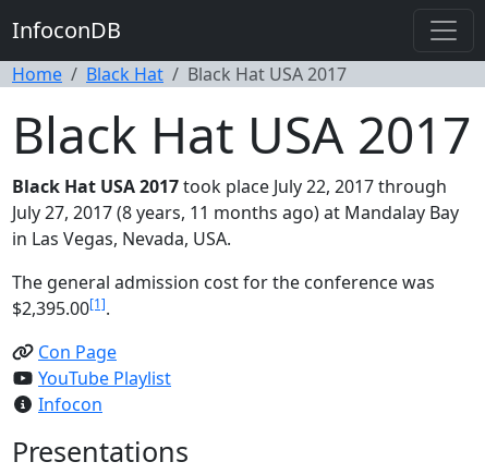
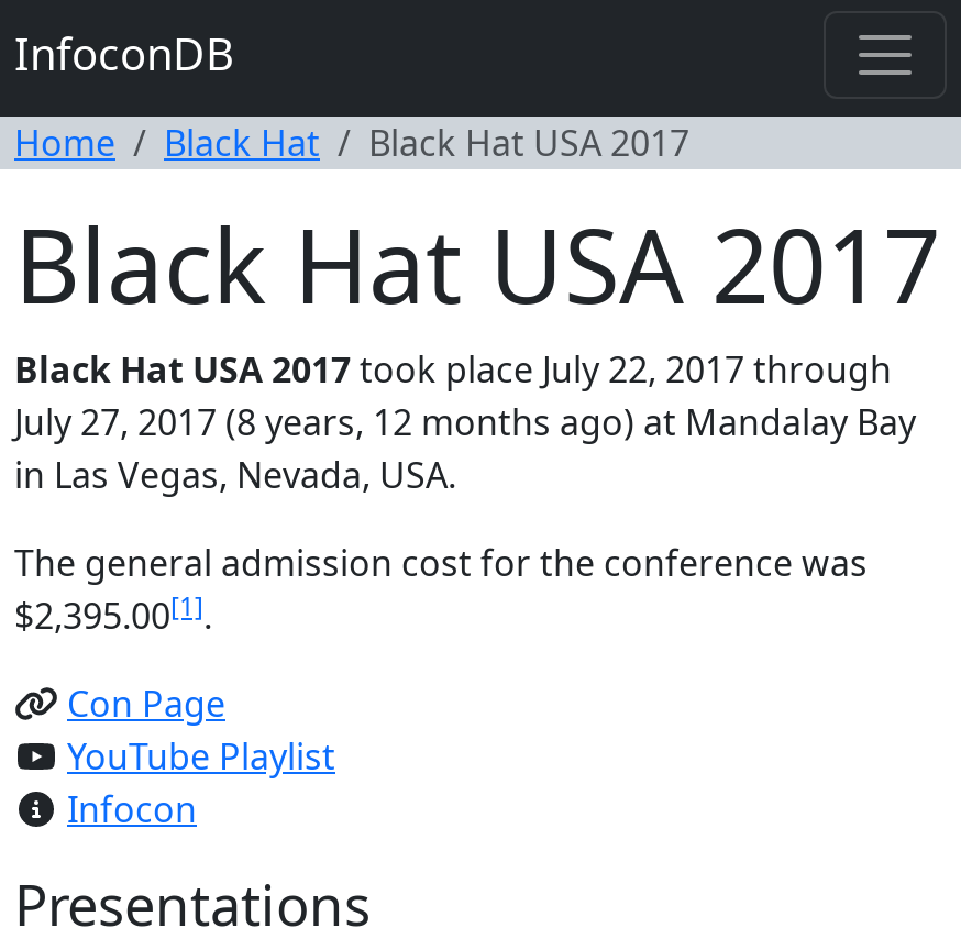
- July 27, 2017 (8 years, 11 months ago) at Mandalay Bay
+ July 27, 2017 (8 years, 12 months ago) at Mandalay Bay
